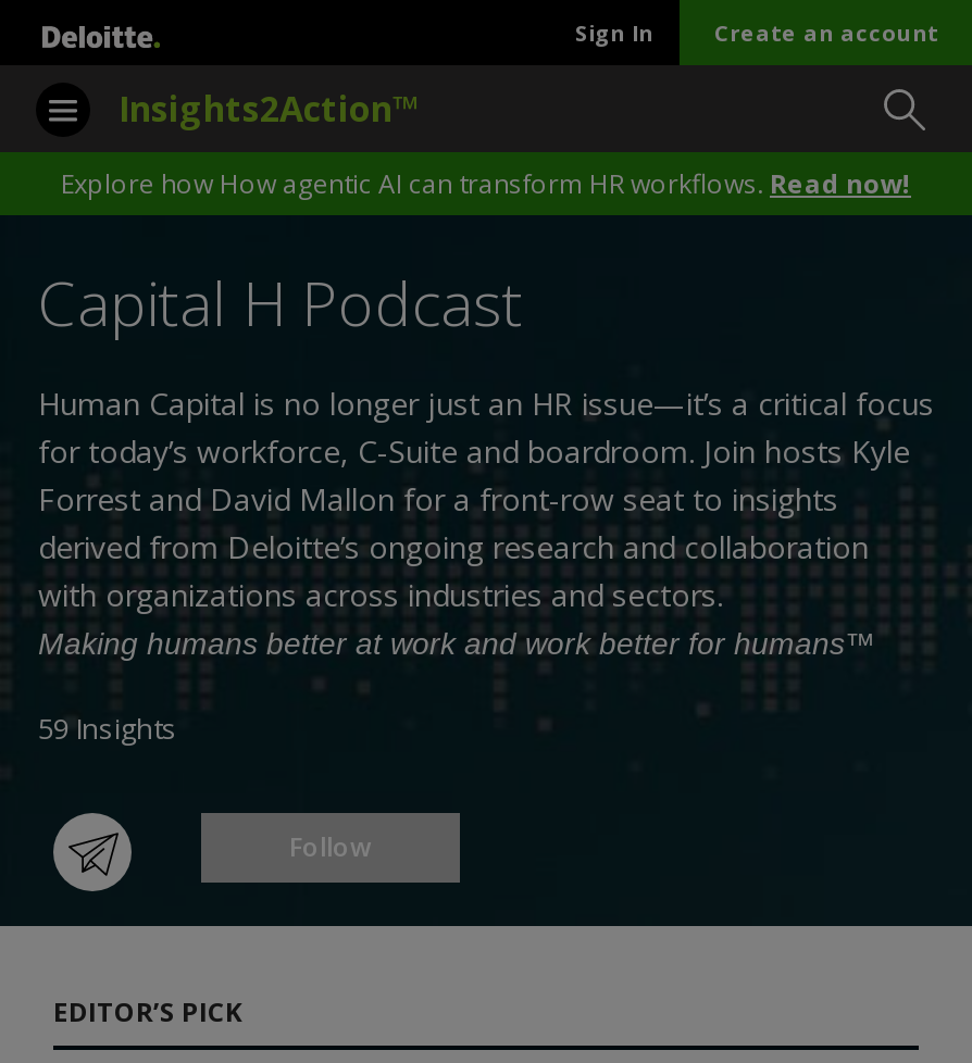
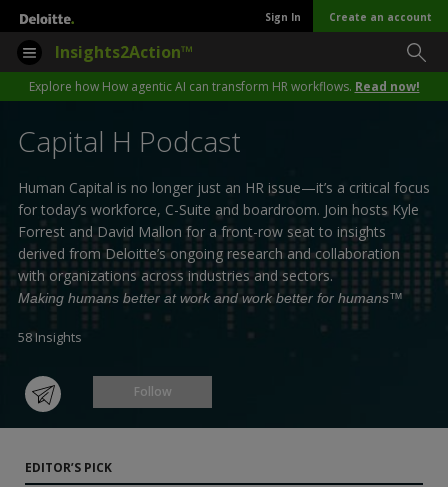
- 59 Insights
+ 58 Insights
